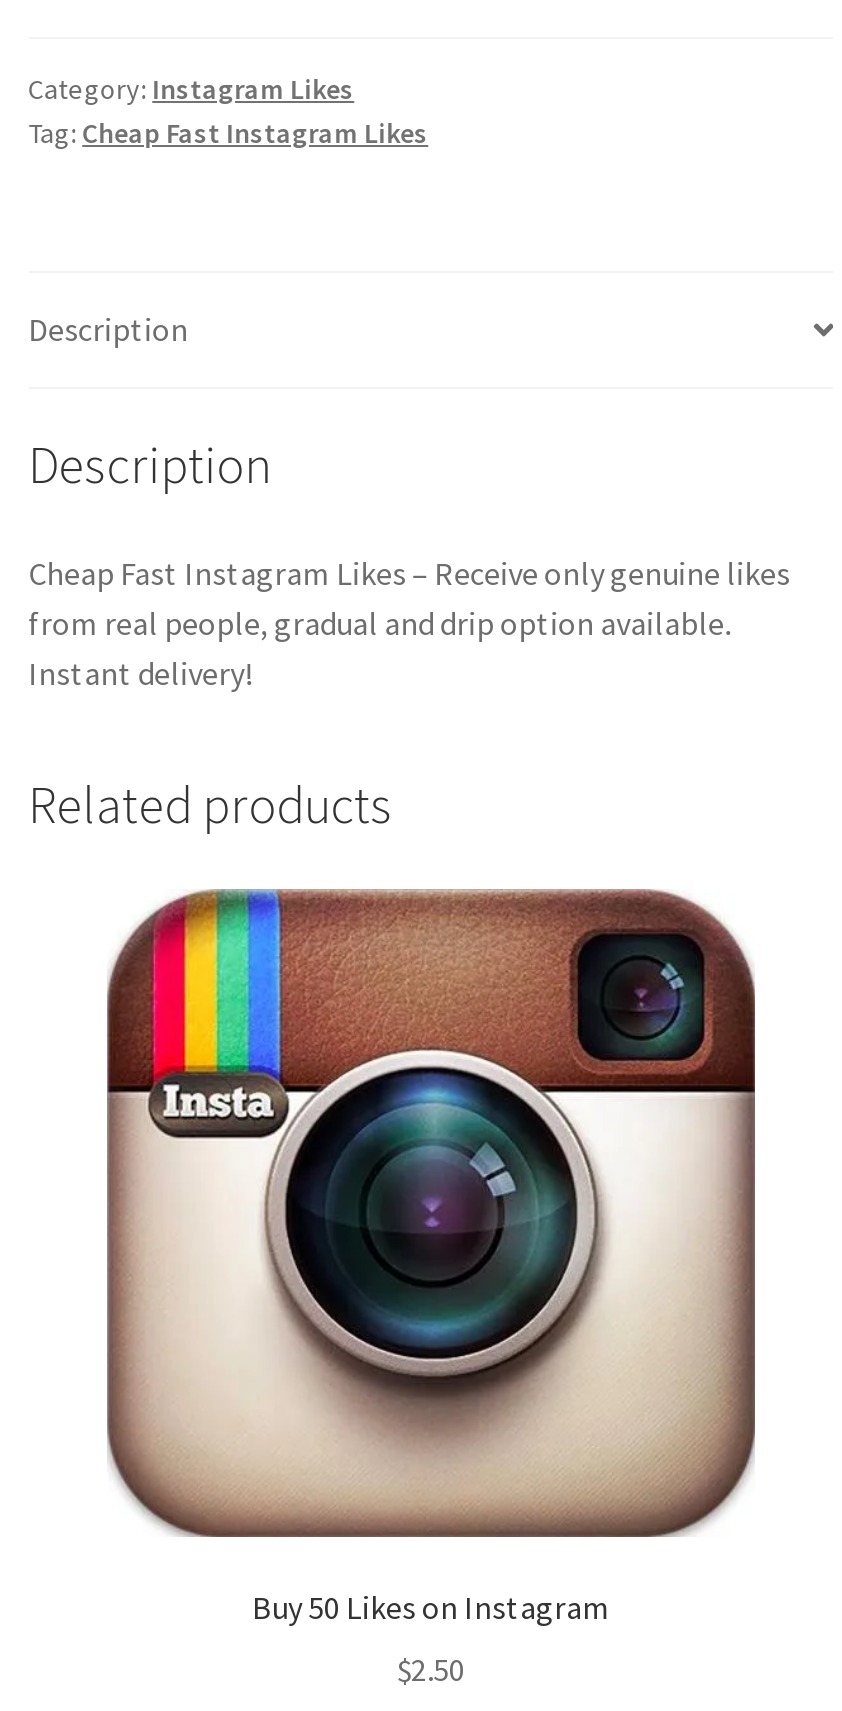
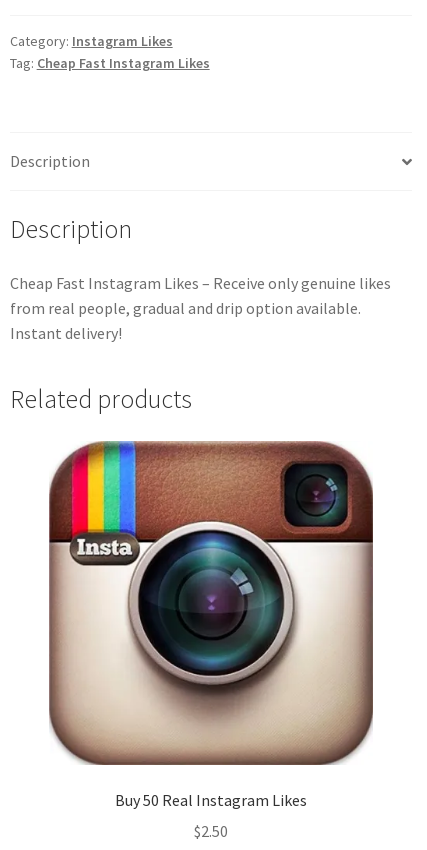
- Buy 50 Likes on Instagram
+ Buy 50 Real Instagram Likes
